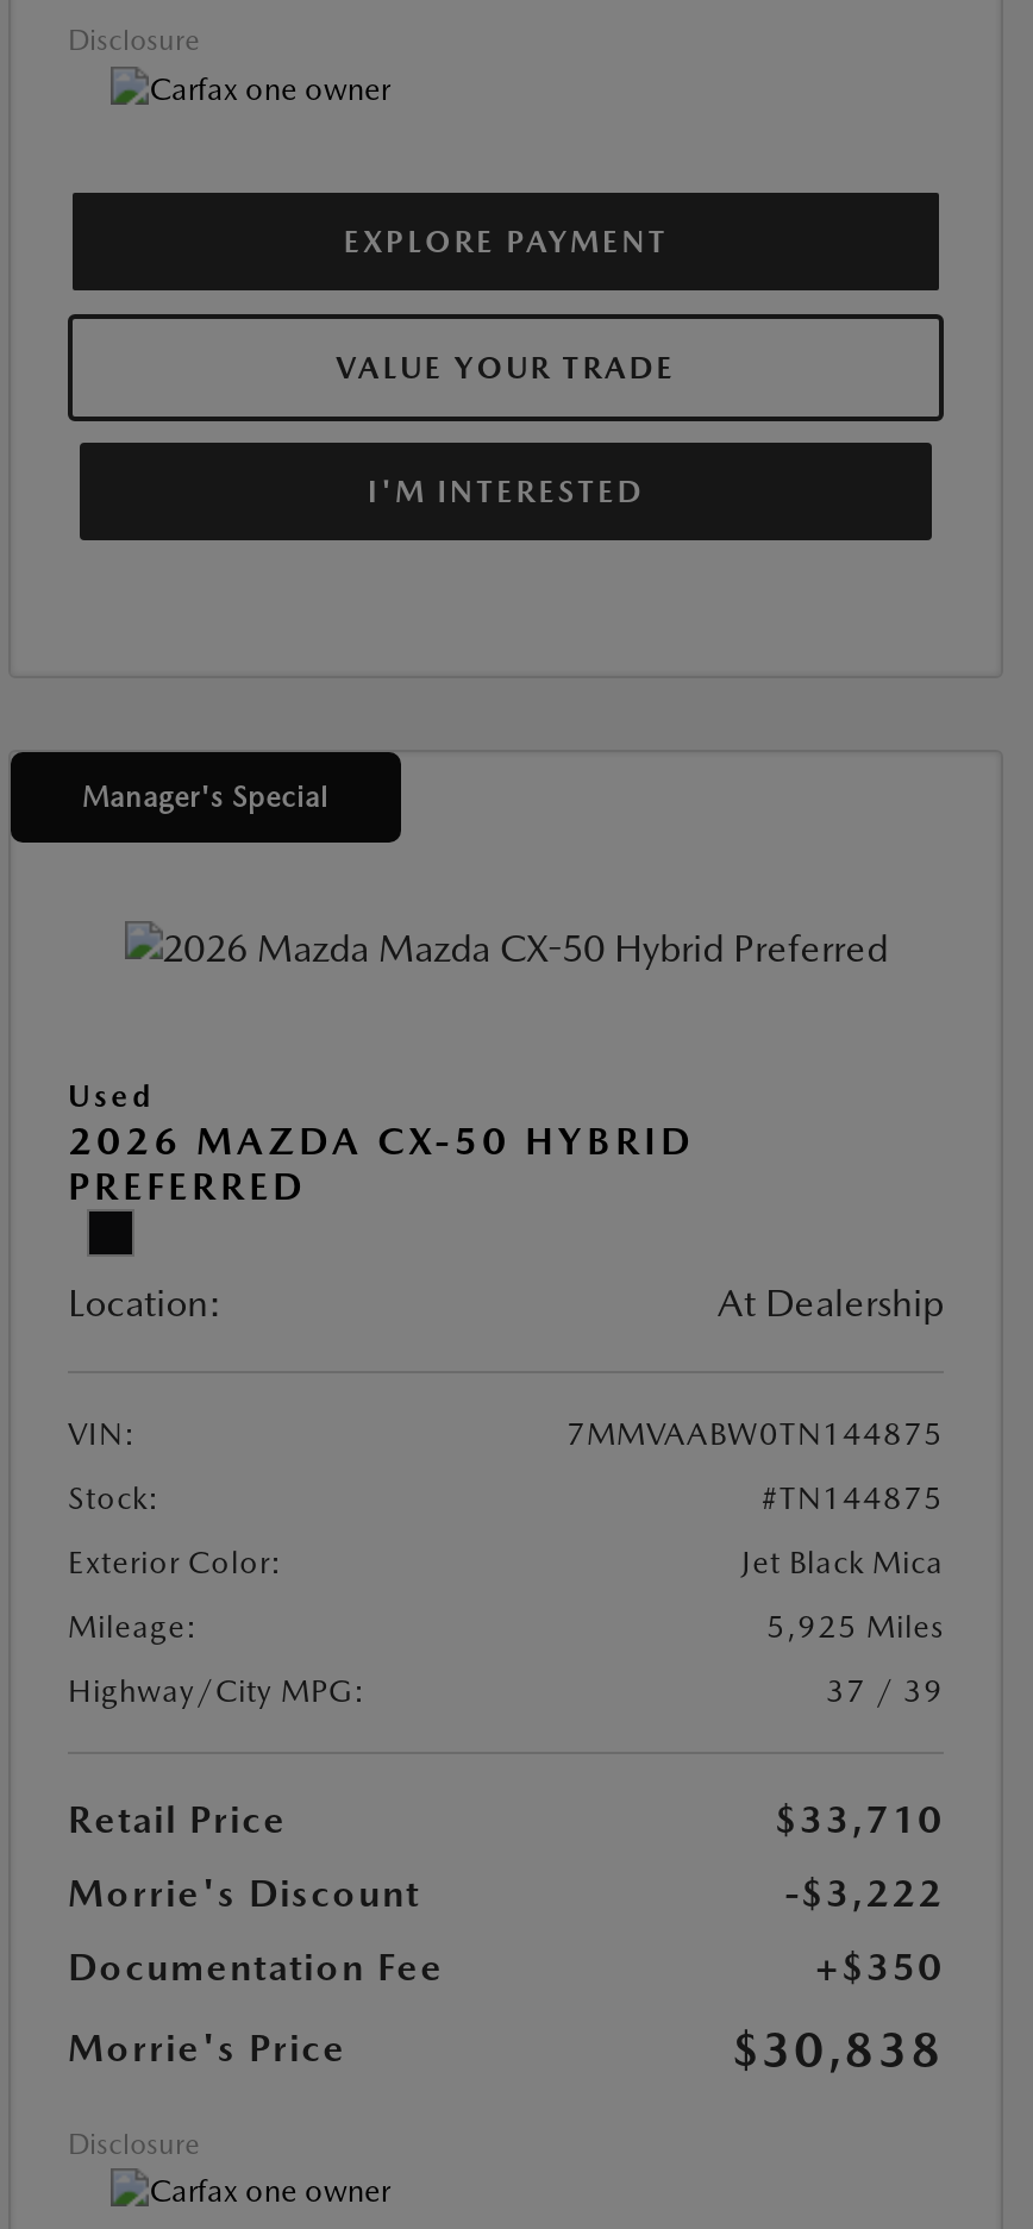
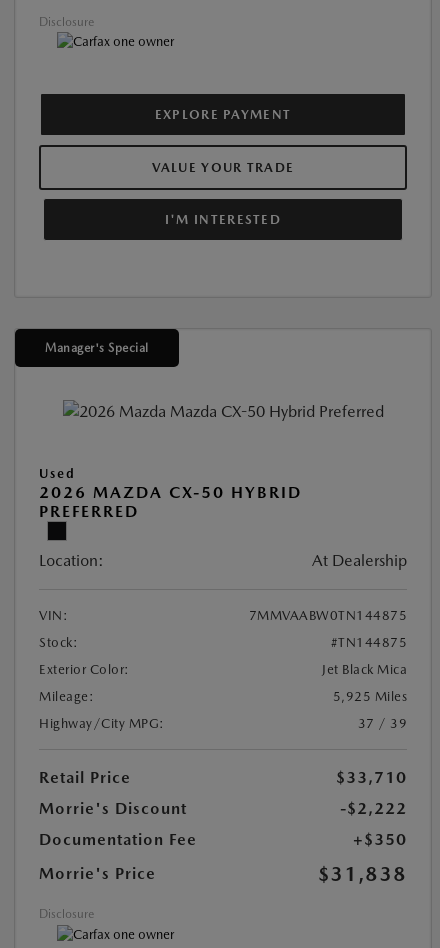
- -$3,222
+ -$2,222

- $30,838
+ $31,838
